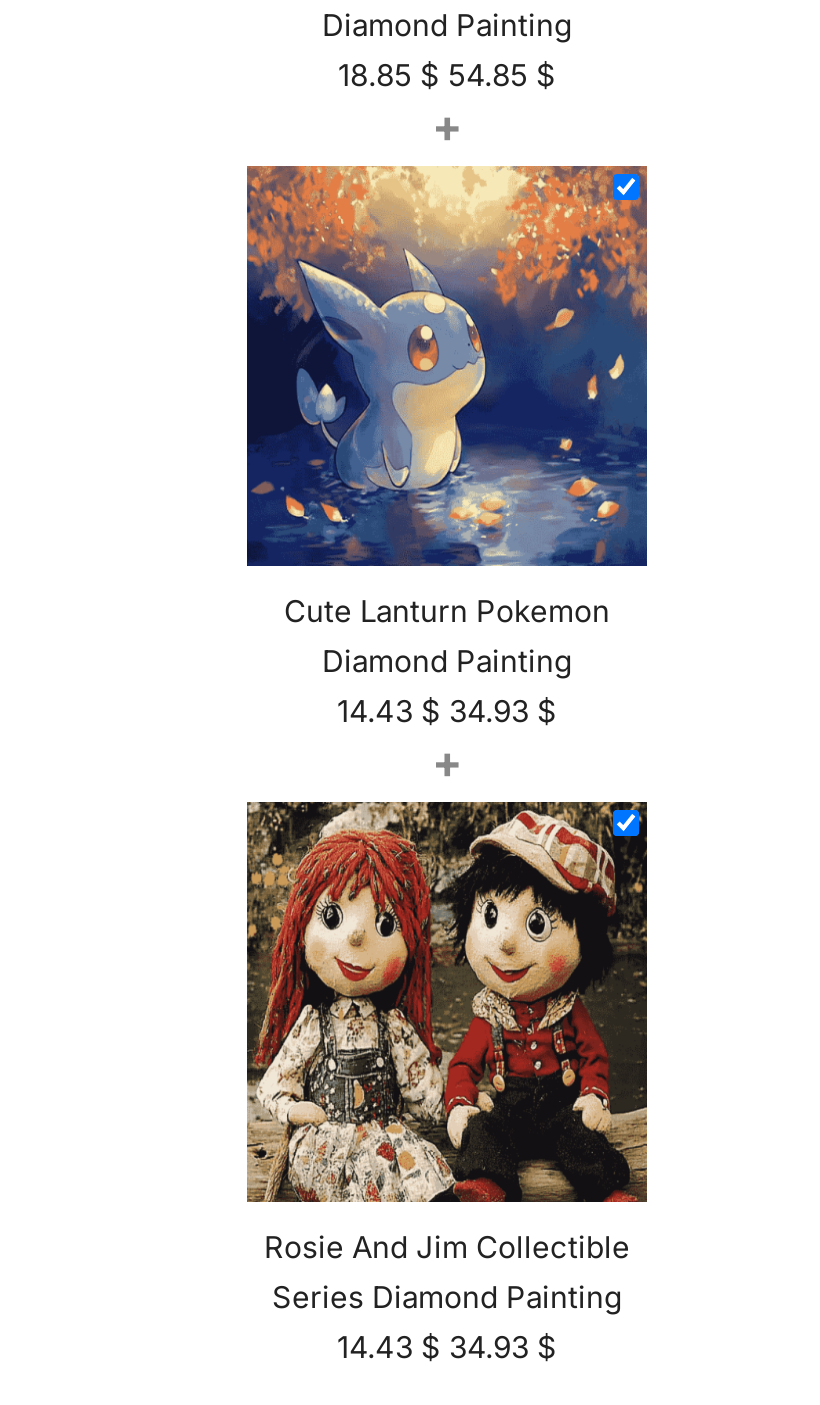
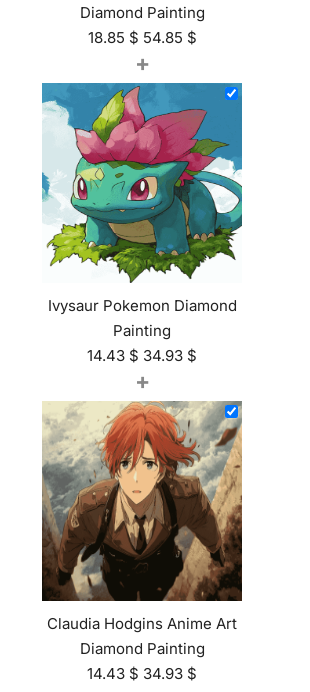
- [image]
- Cute Lanturn Pokemon
- Diamond Painting
+ [image]
+ Ivysaur Pokemon Diamond
+ Painting

- [image]
- Rosie And Jim Collectible
- Series Diamond Painting
+ [image]
+ Claudia Hodgins Anime Art
+ Diamond Painting
